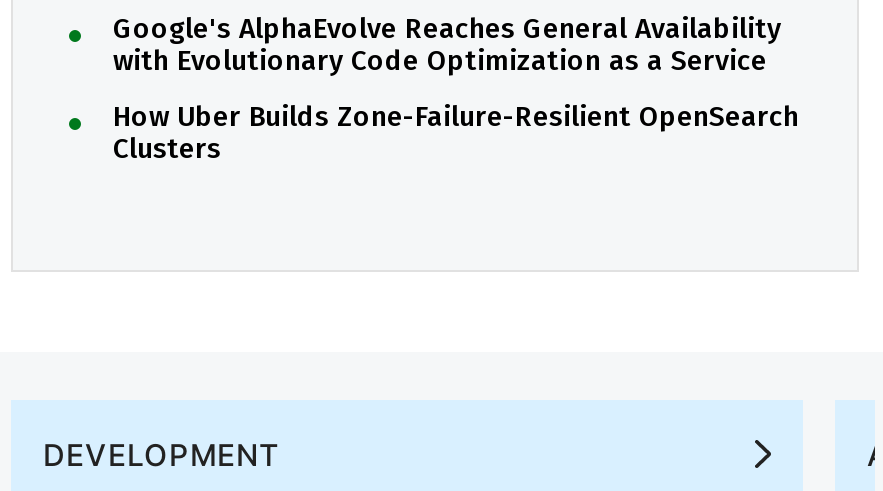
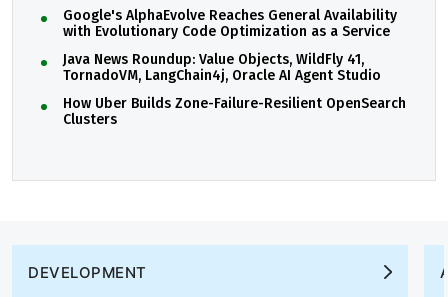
+ Java News Roundup: Value Objects, WildFly 41,
+ TornadoVM, LangChain4j, Oracle AI Agent Studio
